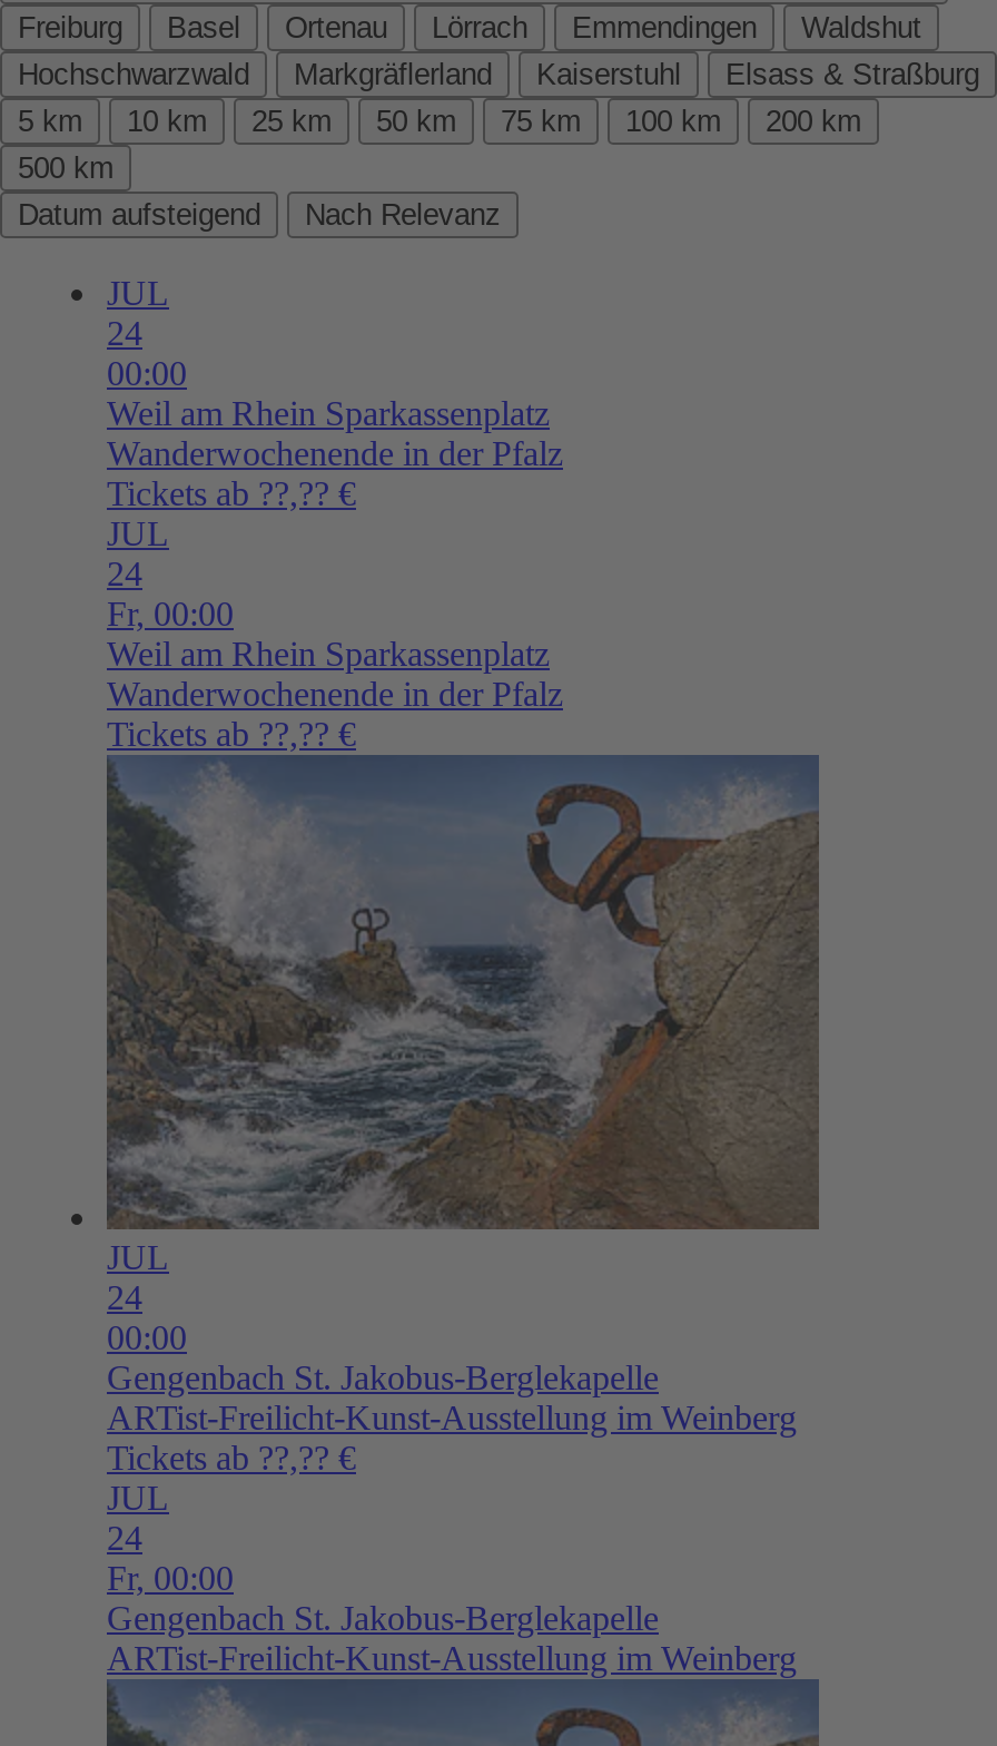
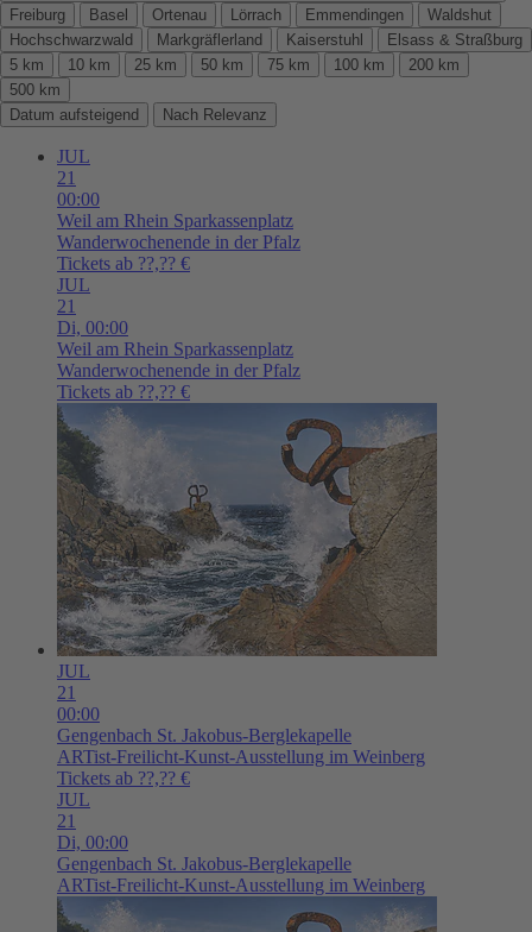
- 24
+ 21

- 24
- Fr, 00:00
+ 21
+ Di, 00:00

- 24
+ 21

- 24
- Fr, 00:00
+ 21
+ Di, 00:00
